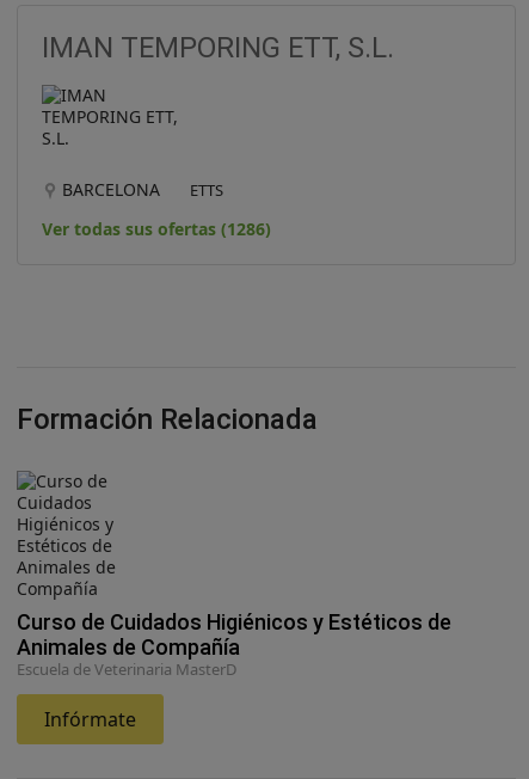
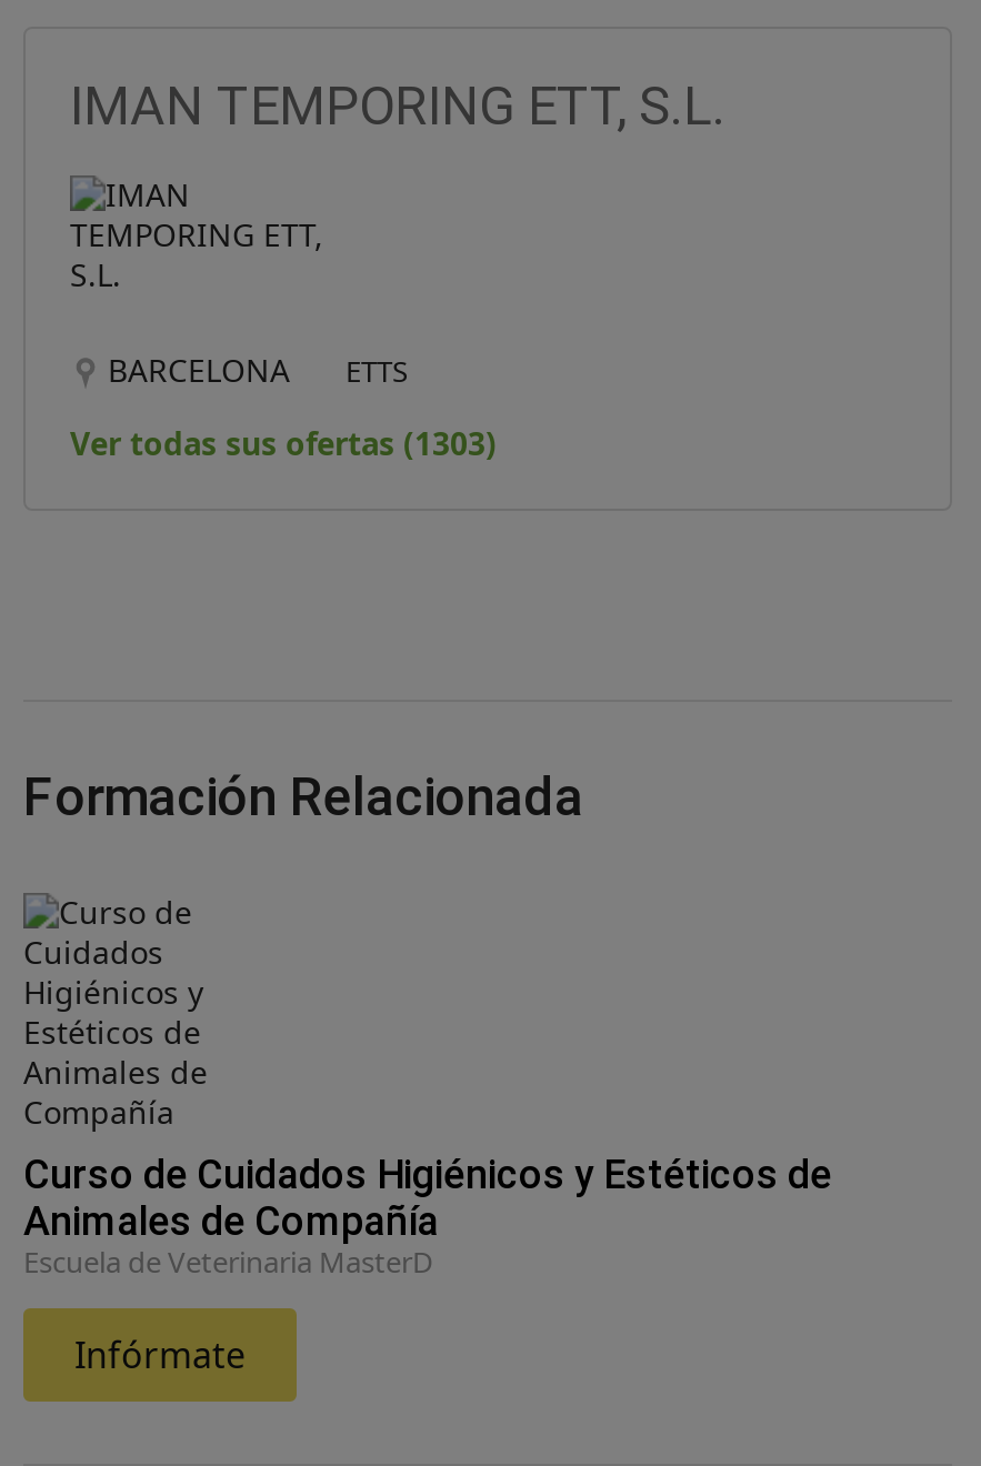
- Ver todas sus ofertas (1286)
+ Ver todas sus ofertas (1303)
